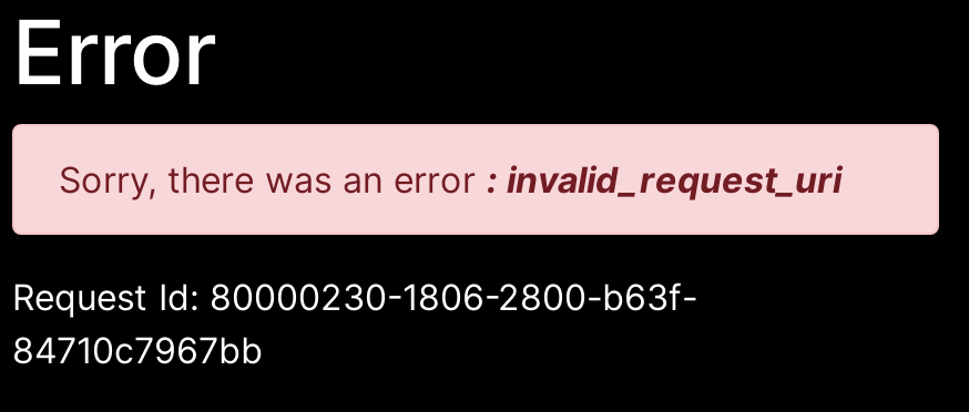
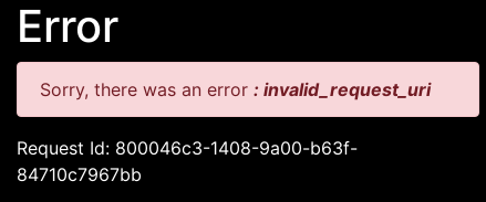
- Request Id: 80000230-1806-2800-b63f-
+ Request Id: 800046c3-1408-9a00-b63f-
